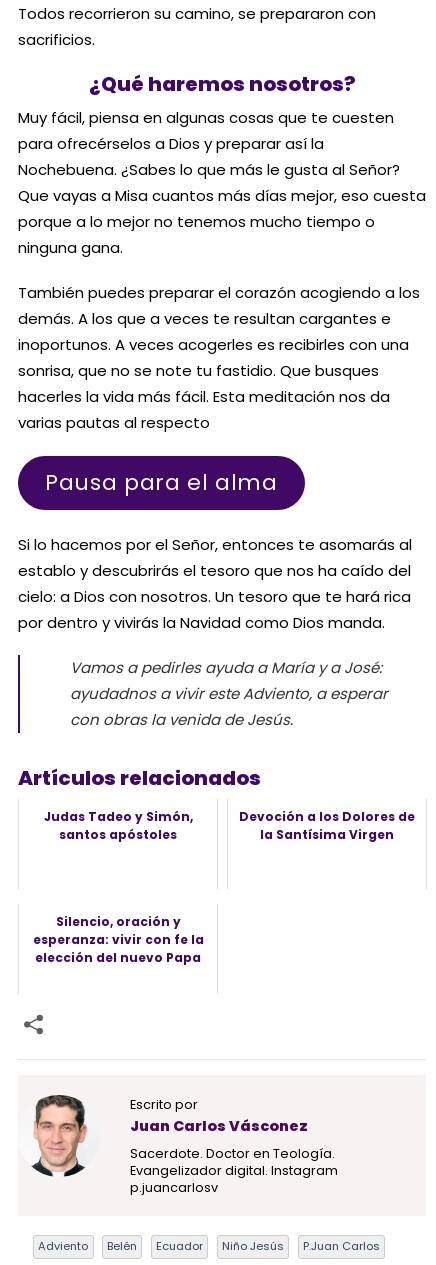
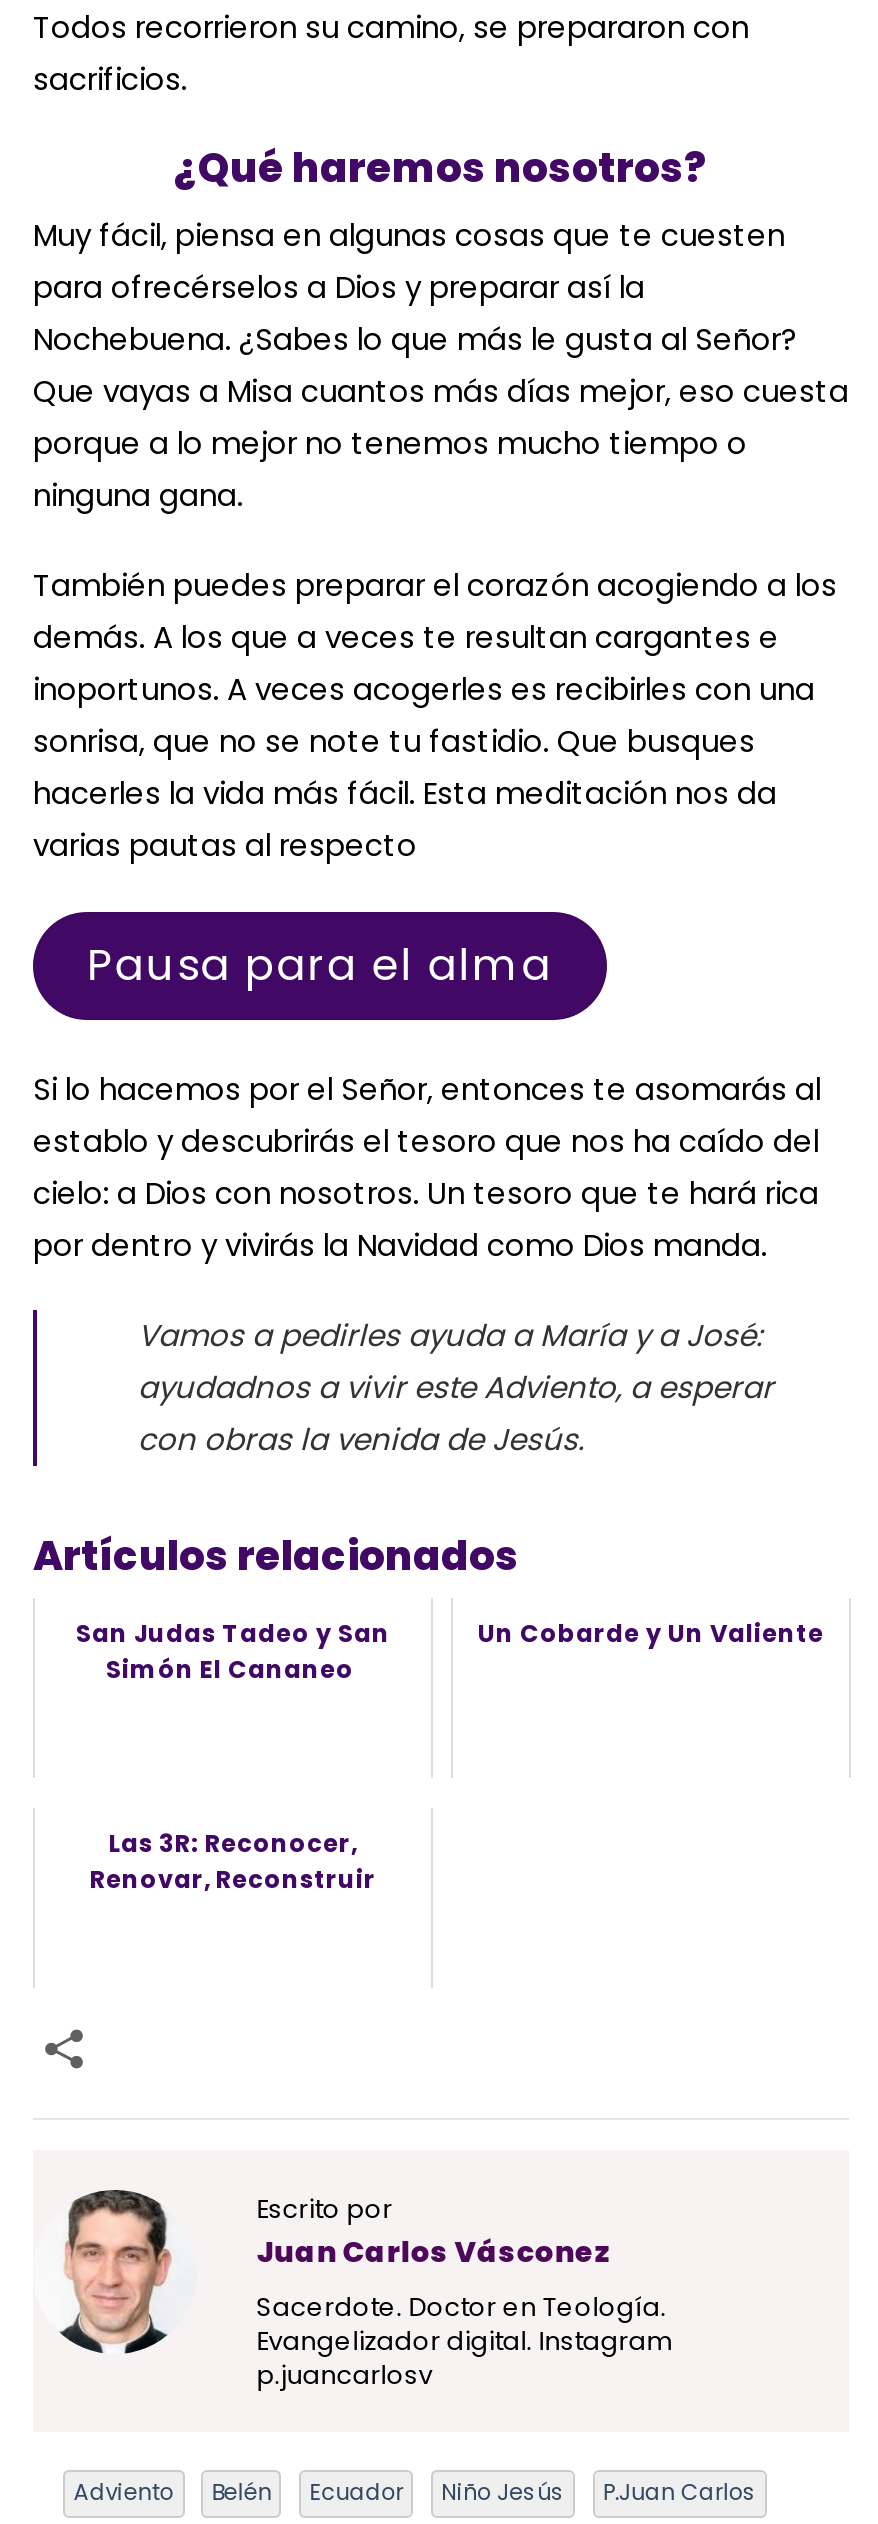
- Judas Tadeo y Simón,
- santos apóstoles
+ San Judas Tadeo y San
+ Simón El Cananeo

- Devoción a los Dolores de
- la Santísima Virgen
+ Un Cobarde y Un Valiente

- Silencio, oración y
- esperanza: vivir con fe la
- elección del nuevo Papa
+ Las 3R: Reconocer,
+ Renovar, Reconstruir
